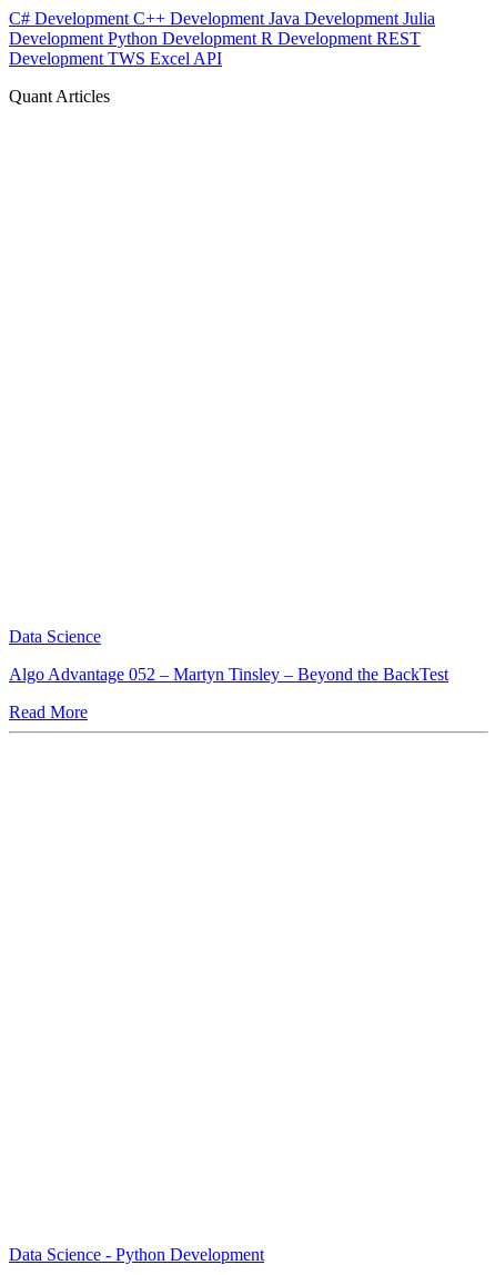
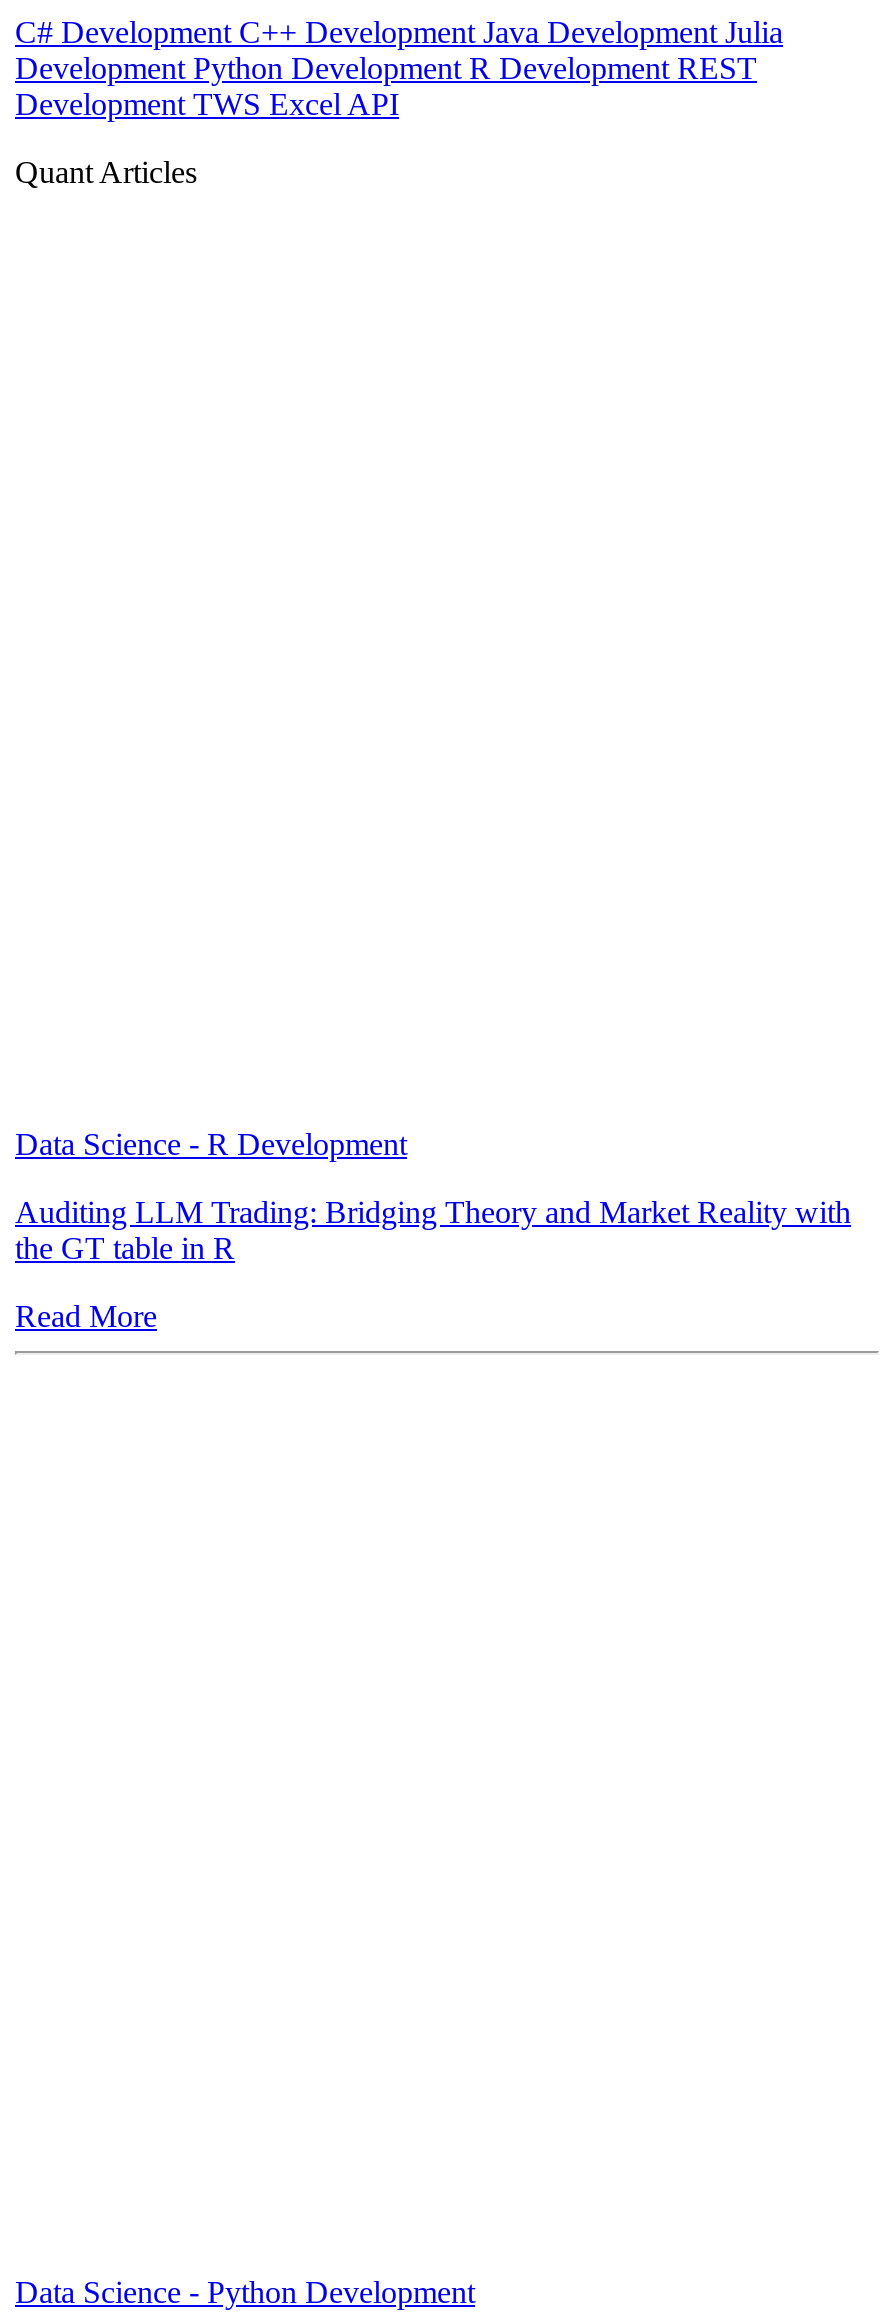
- Data Science
+ Data Science - R Development

- Algo Advantage 052 – Martyn Tinsley – Beyond the BackTest
+ Auditing LLM Trading: Bridging Theory and Market Reality with
+ the GT table in R
